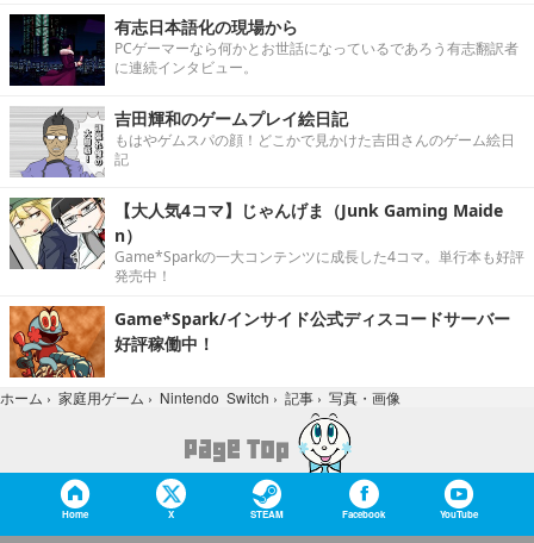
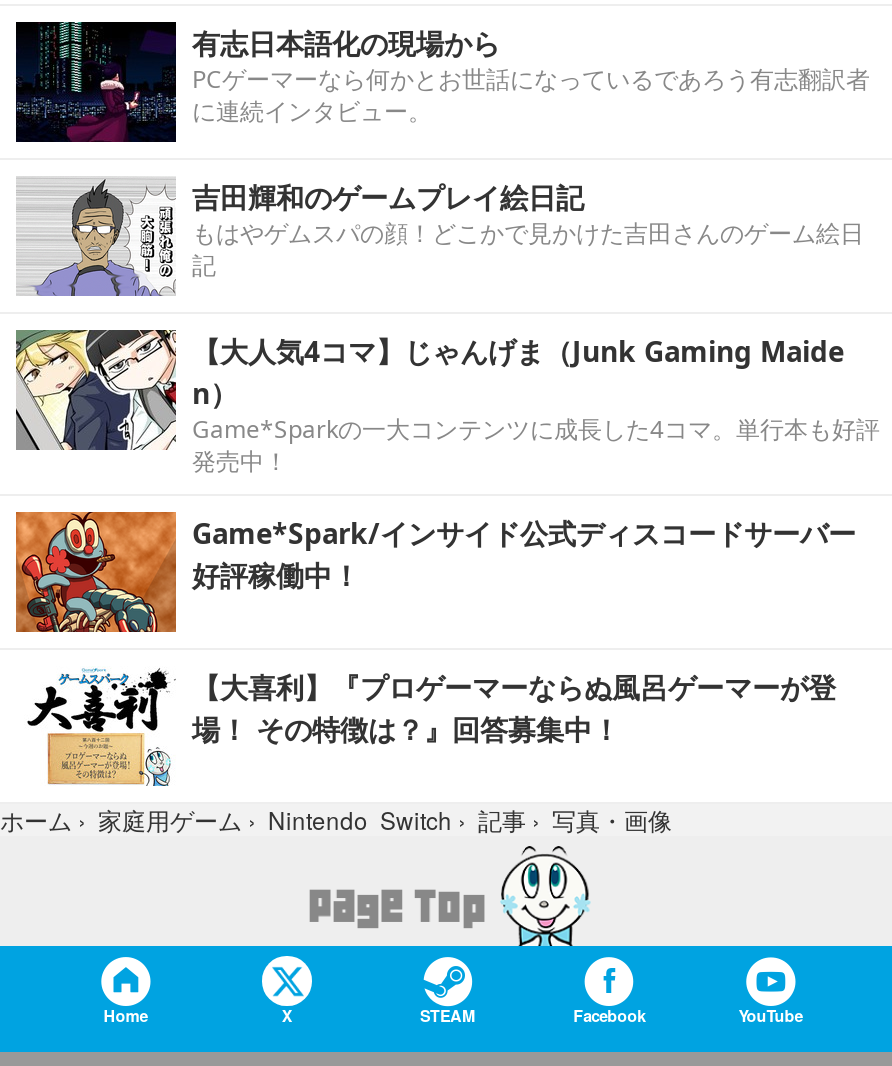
+ [image]
+ 【大喜利】『プロゲーマーならぬ風呂ゲーマーが登
+ 場！ その特徴は？』回答募集中！
